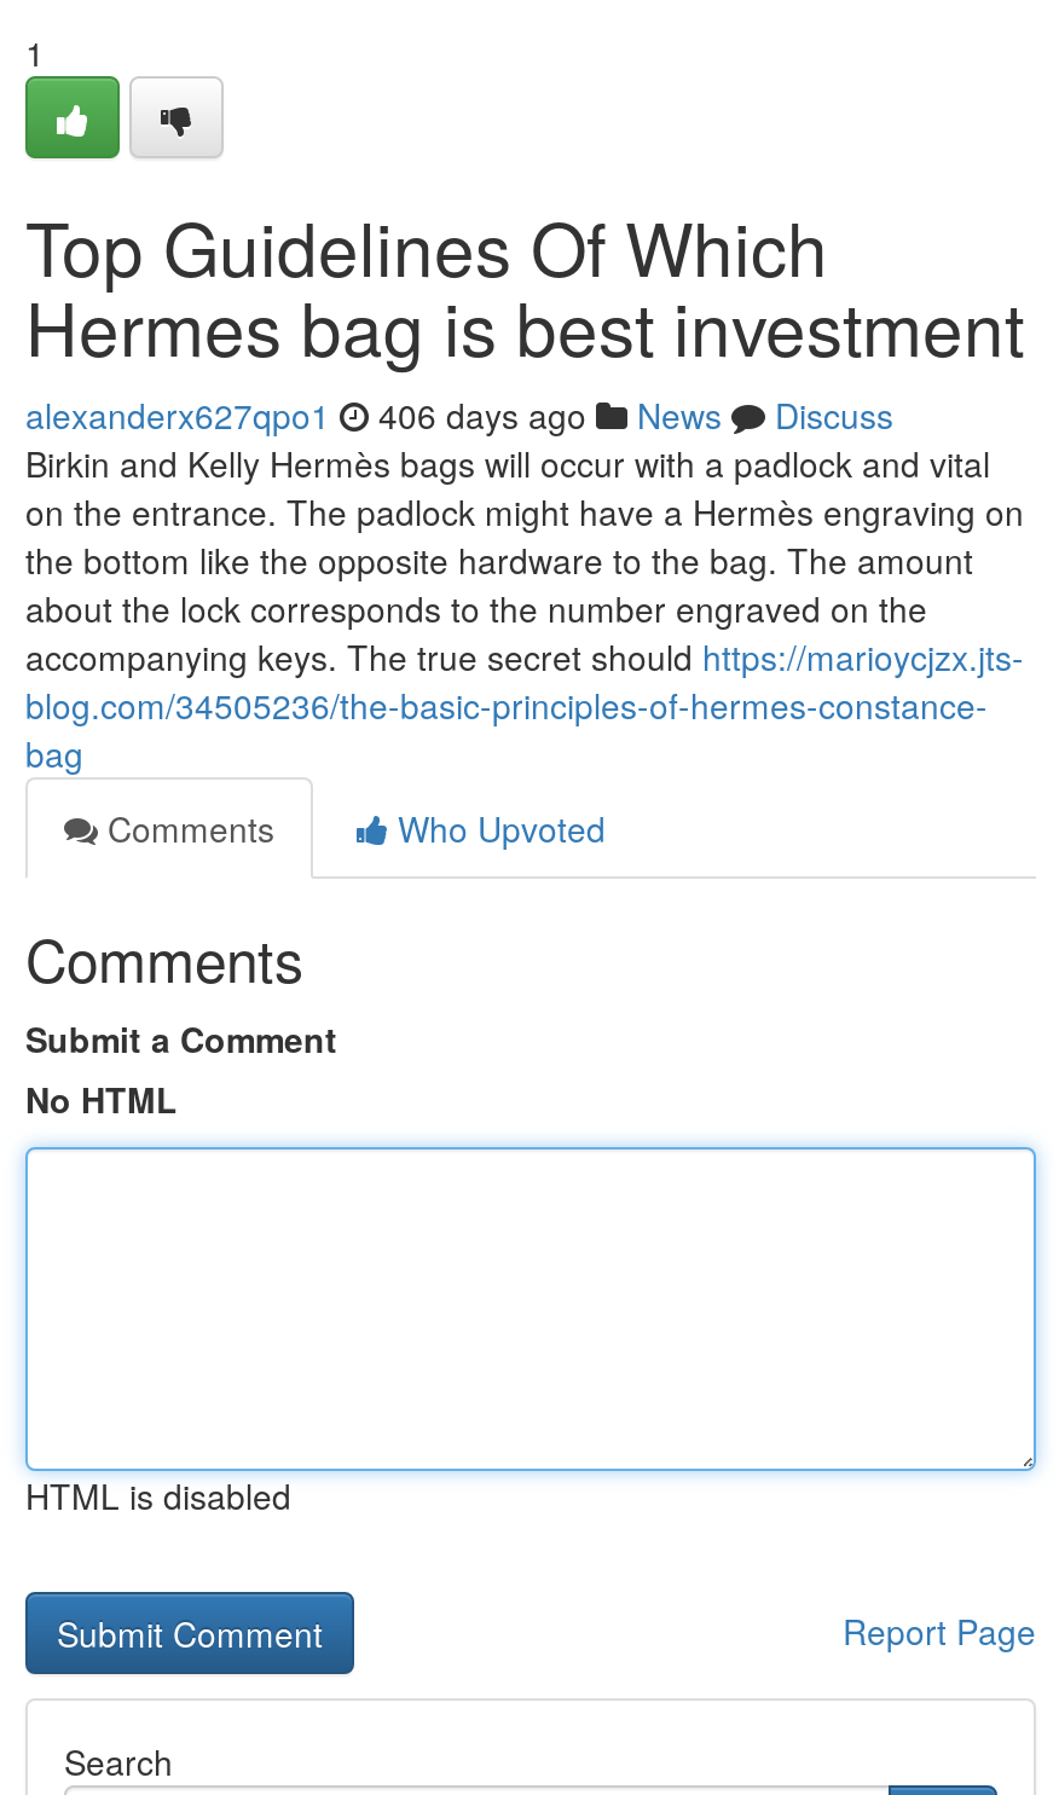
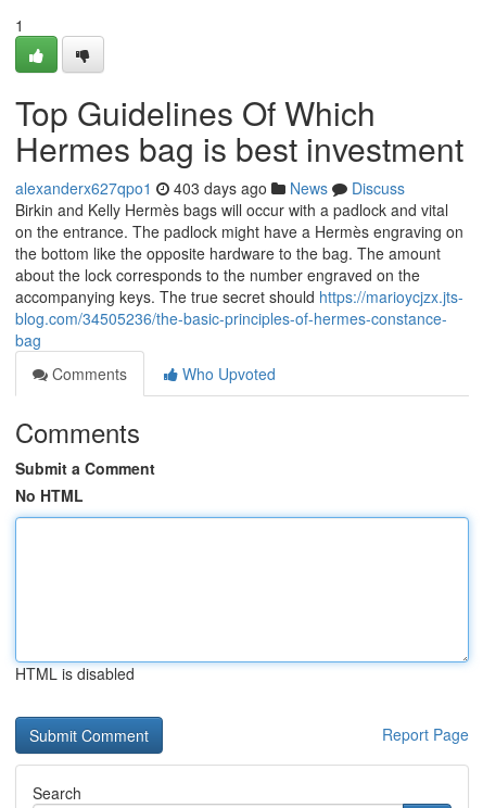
- alexanderx627qpo1 406 days ago News Discuss
+ alexanderx627qpo1 403 days ago News Discuss
